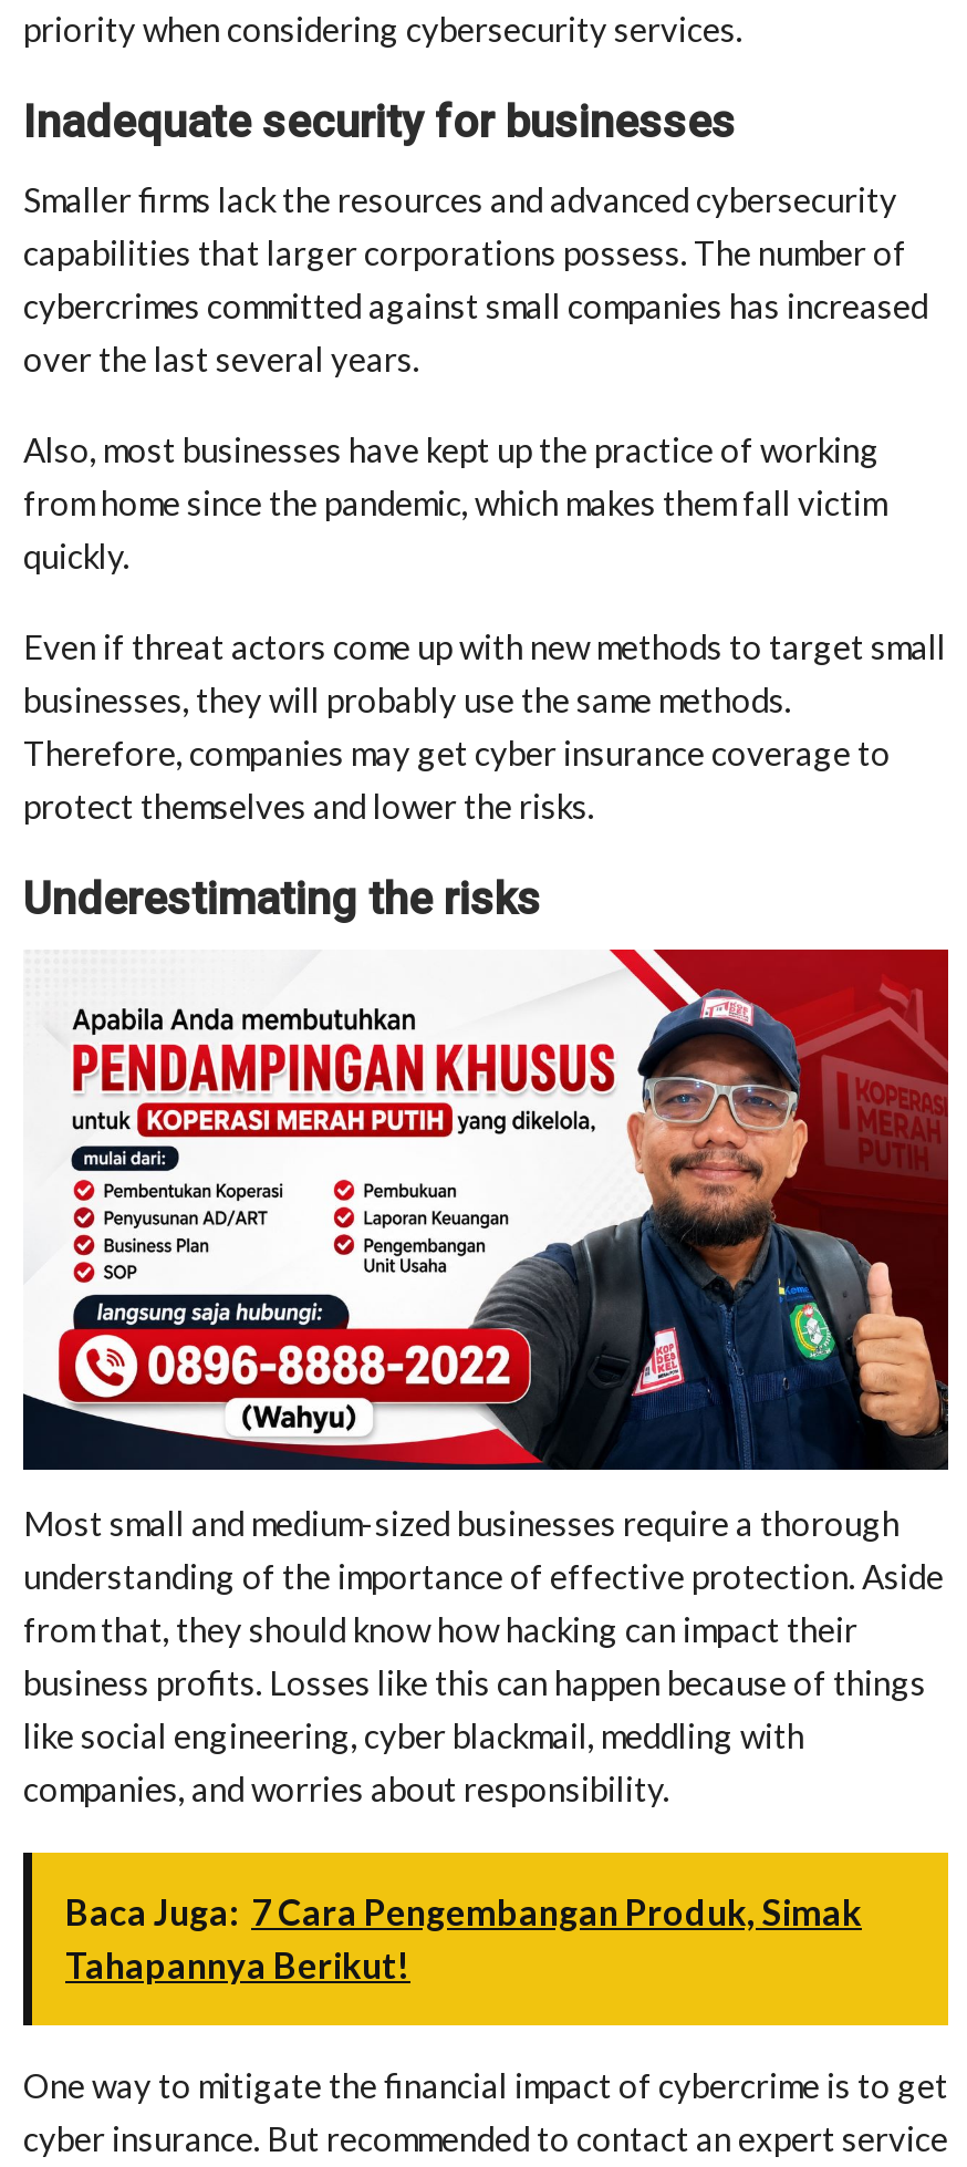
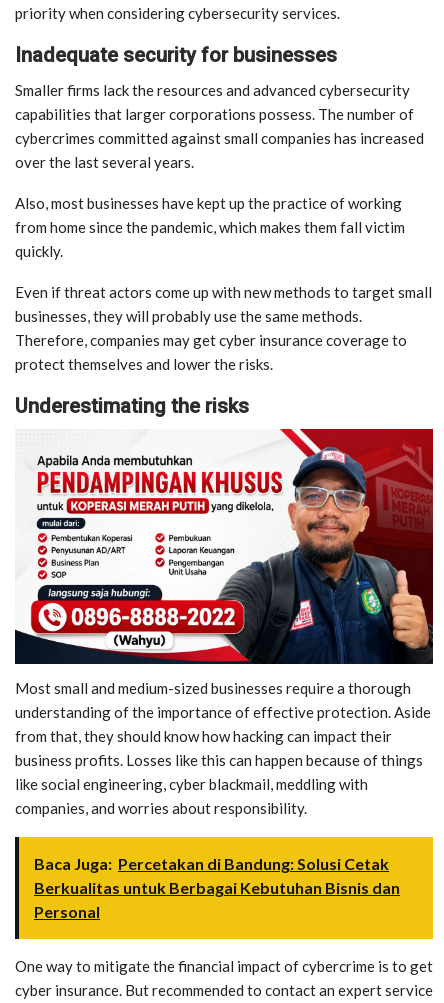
- Baca Juga: 7 Cara Pengembangan Produk, Simak
- Tahapannya Berikut!
+ Baca Juga: Percetakan di Bandung: Solusi Cetak
+ Berkualitas untuk Berbagai Kebutuhan Bisnis dan
+ Personal
